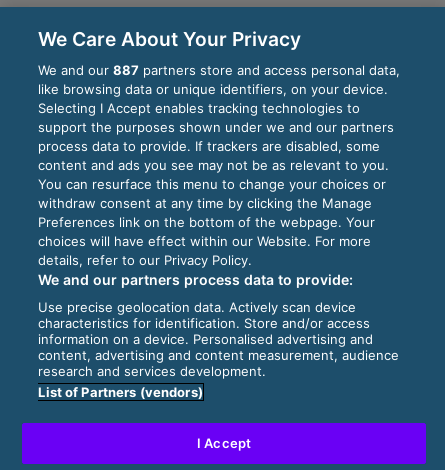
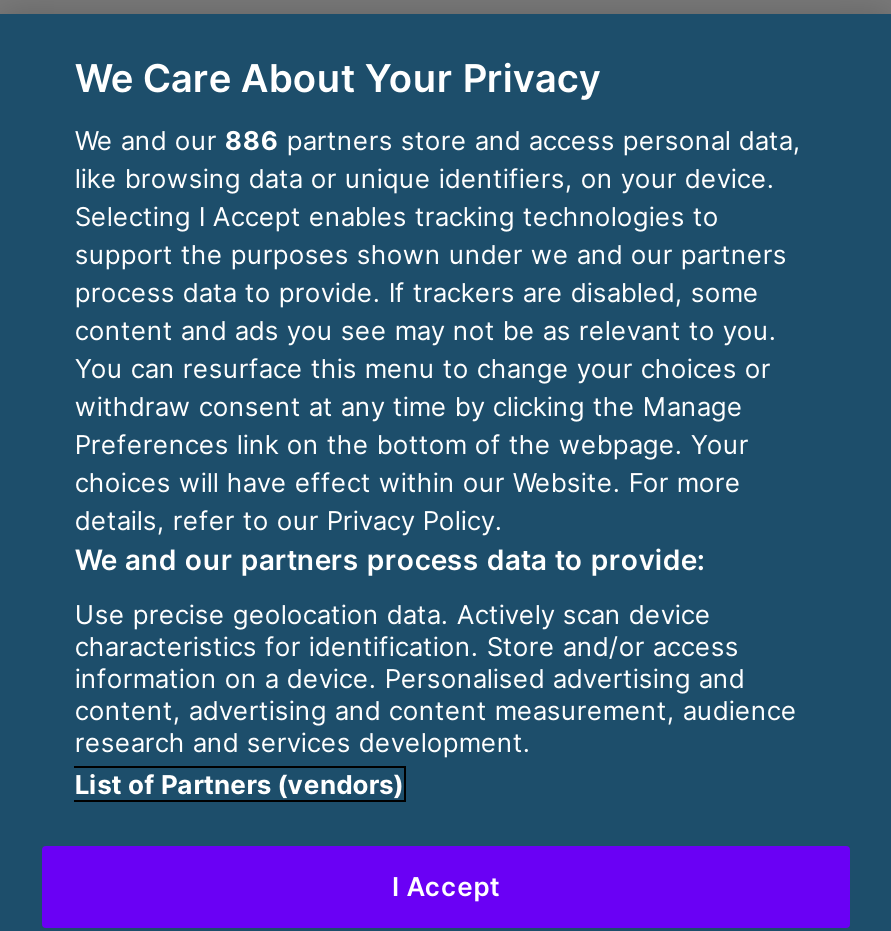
- We and our 887 partners store and access personal data,
+ We and our 886 partners store and access personal data,
